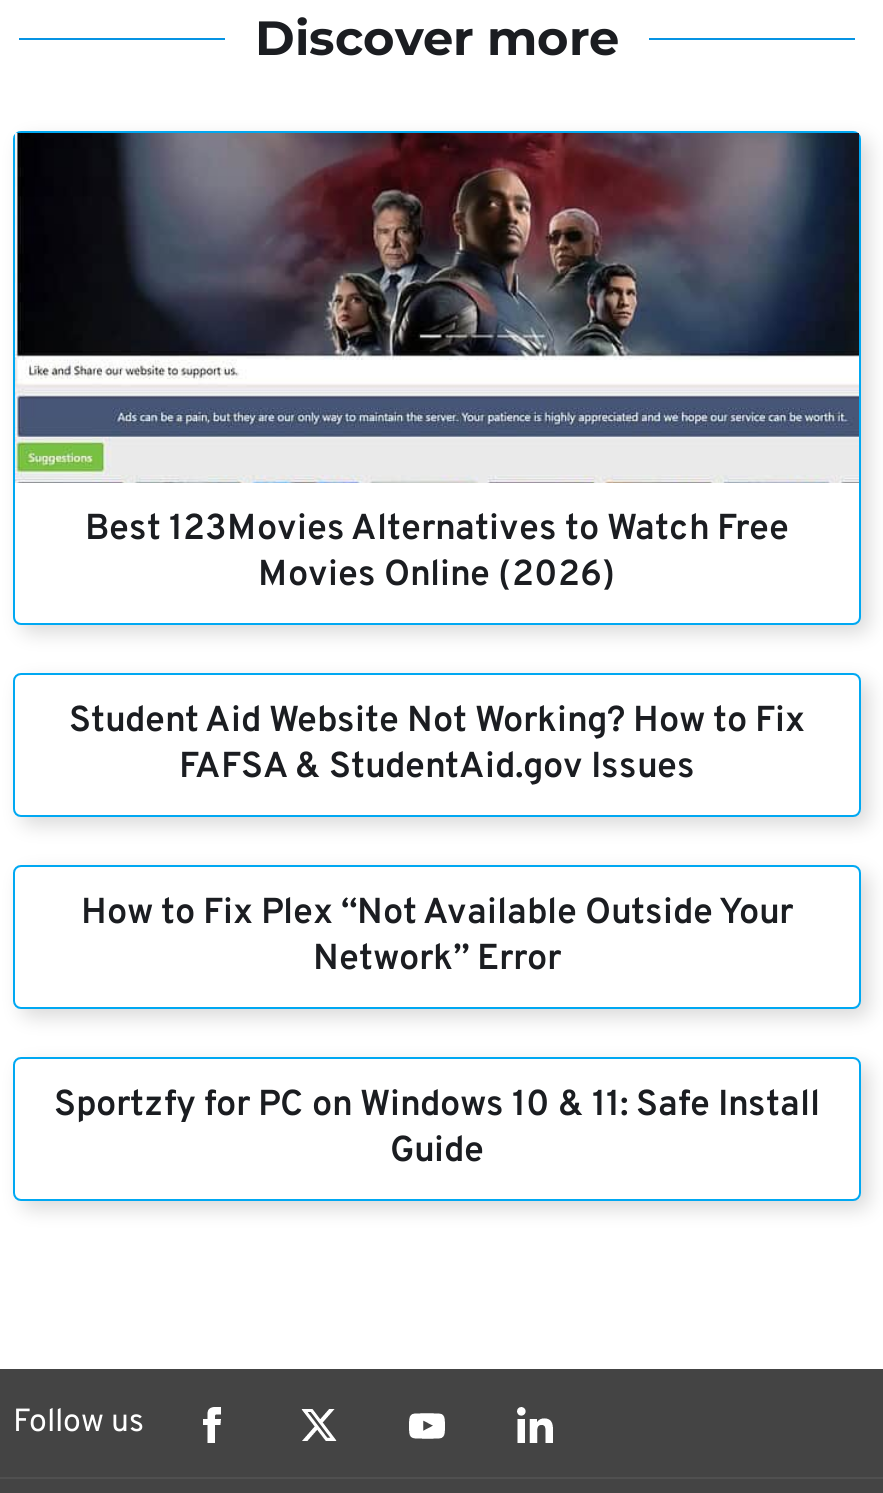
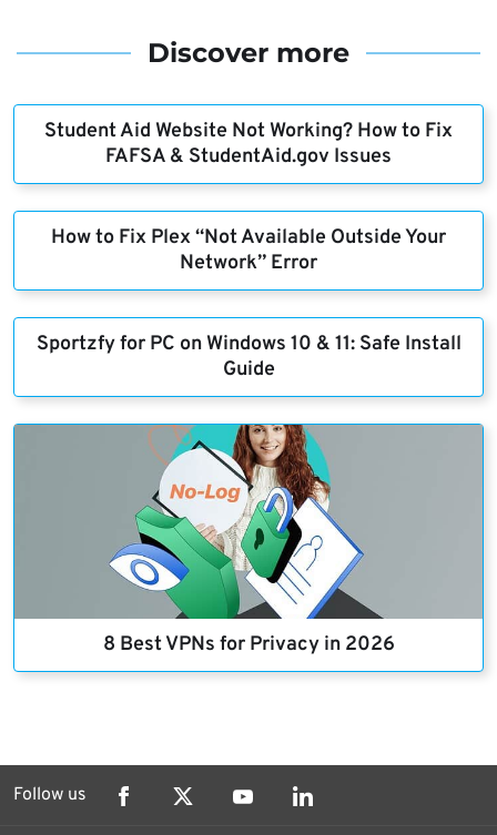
- [image]

- [image]
- Best 123Movies Alternatives to Watch Free
- Movies Online (2026)

moved up: Student Aid Website Not Working? How to Fix | FAFSA & StudentAid.gov Issues | How to Fix Plex “Not Available Outside Your | Network” Error | Sportzfy for PC on Windows 10 & 11: Safe Install | Guide

+ [image]
+ 8 Best VPNs for Privacy in 2026
